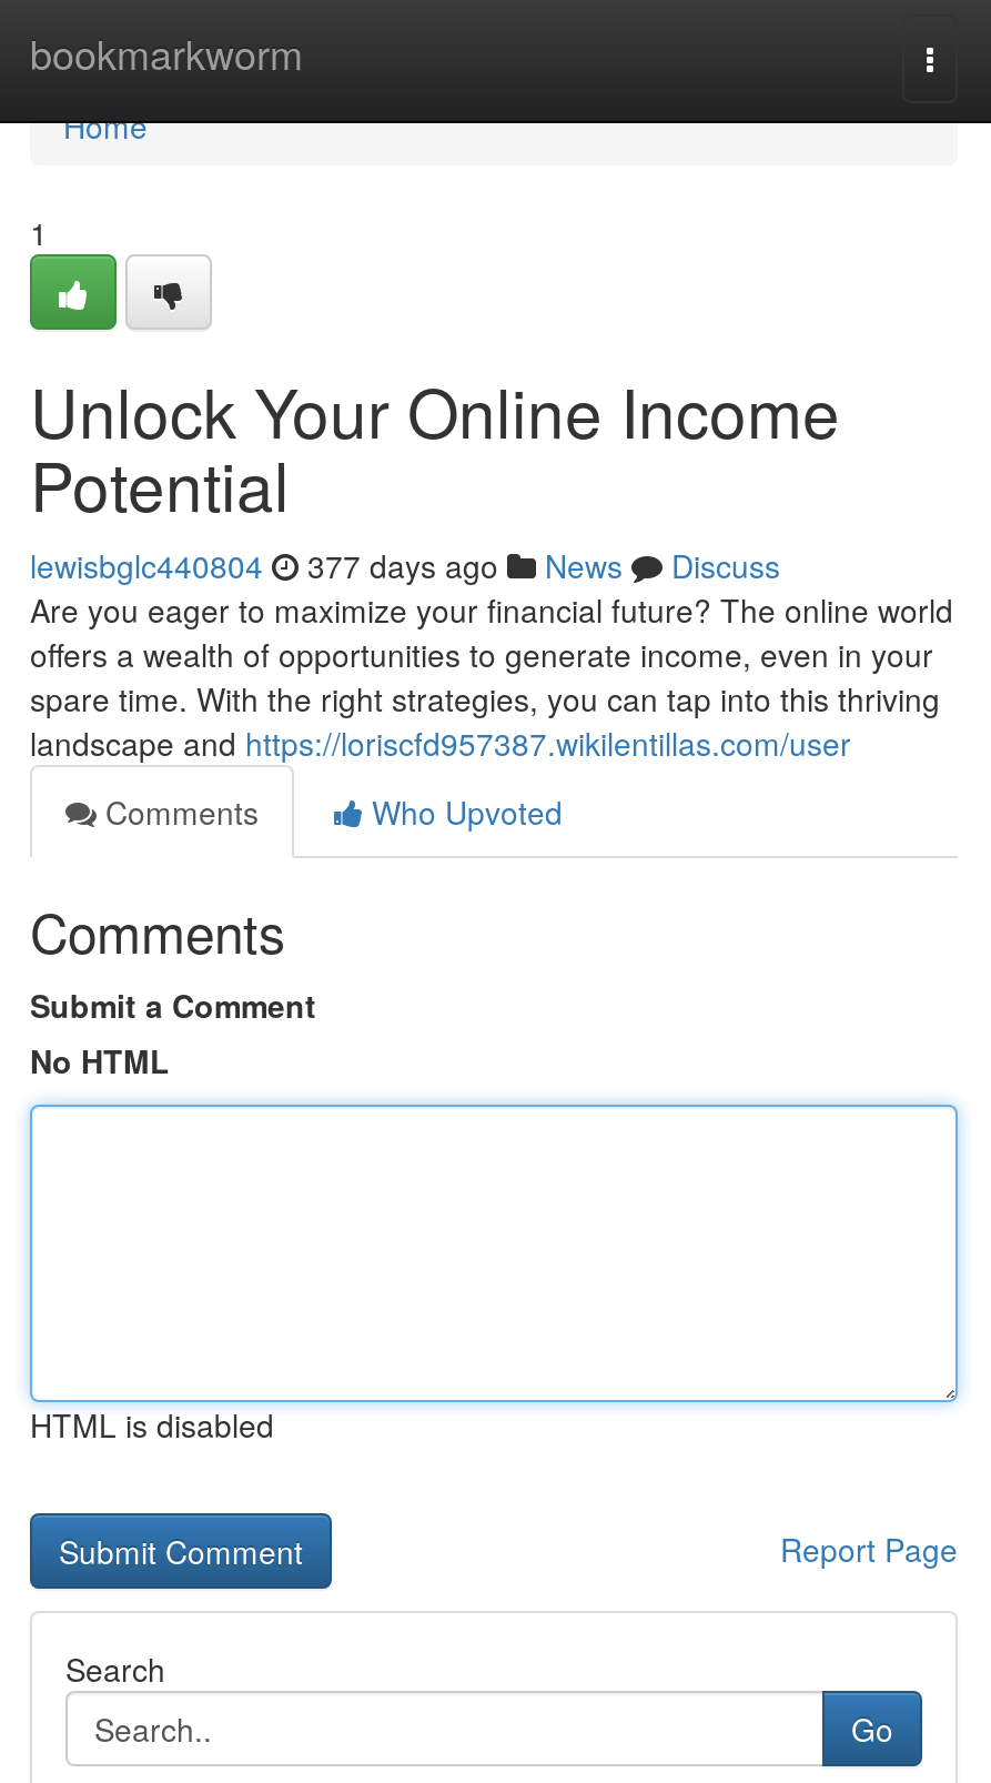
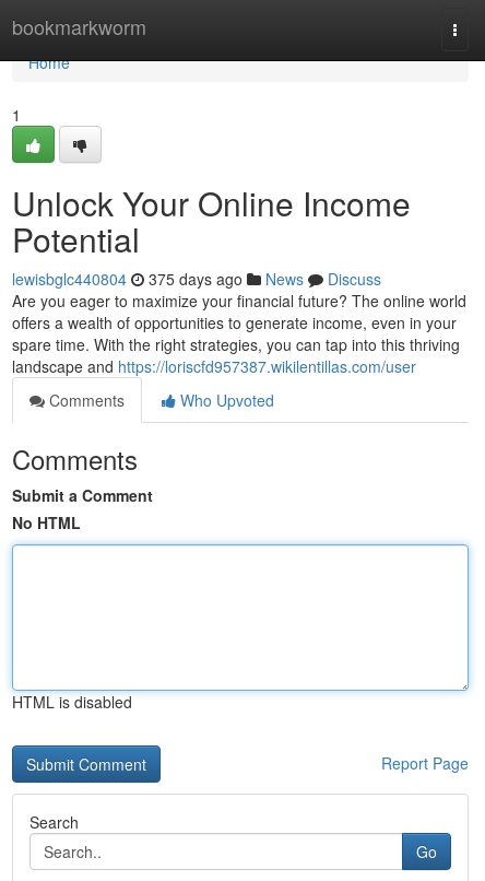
- lewisbglc440804 377 days ago News Discuss
+ lewisbglc440804 375 days ago News Discuss
